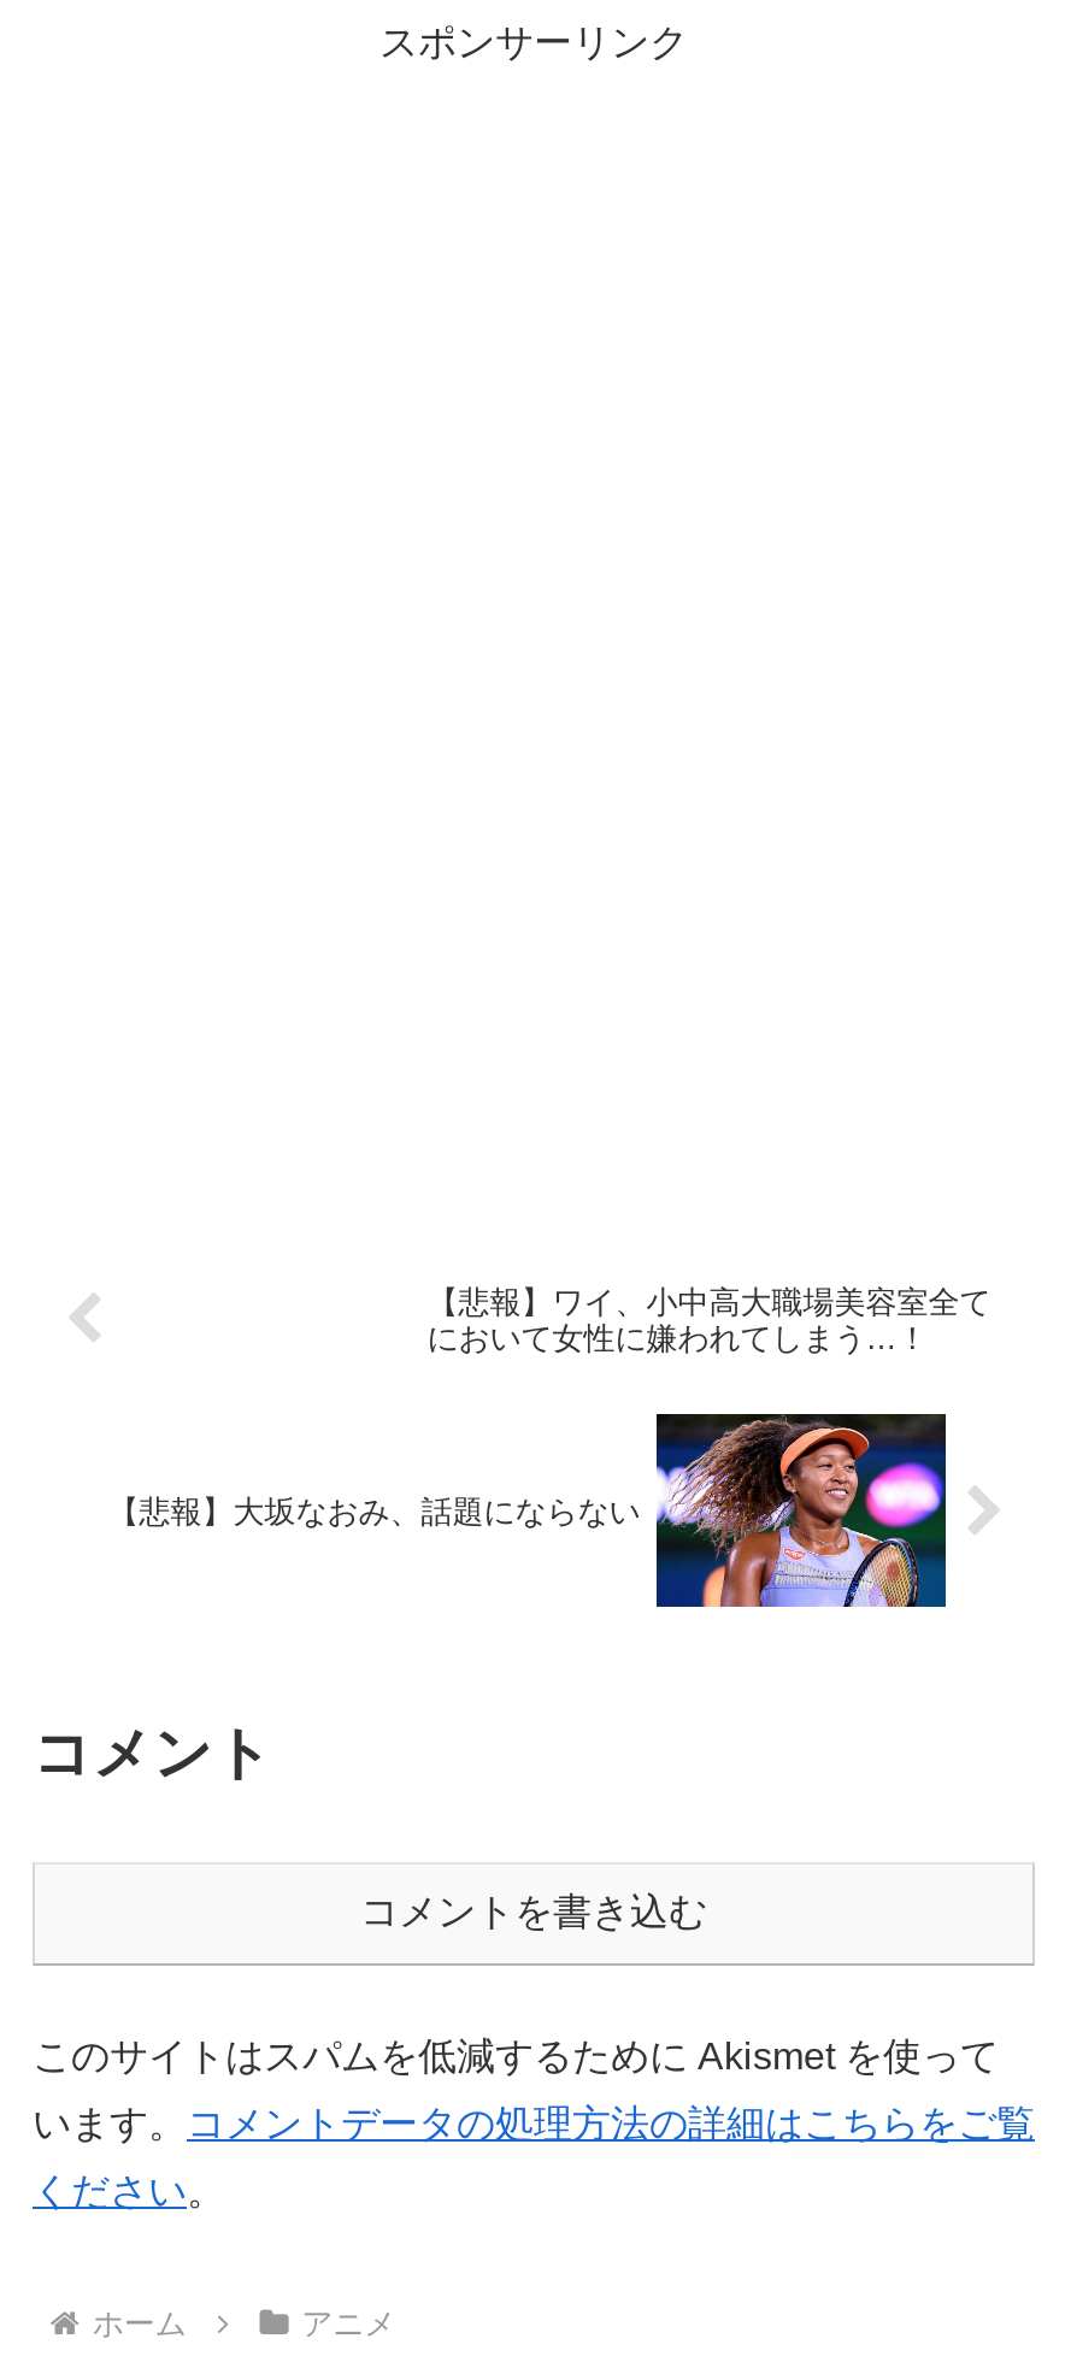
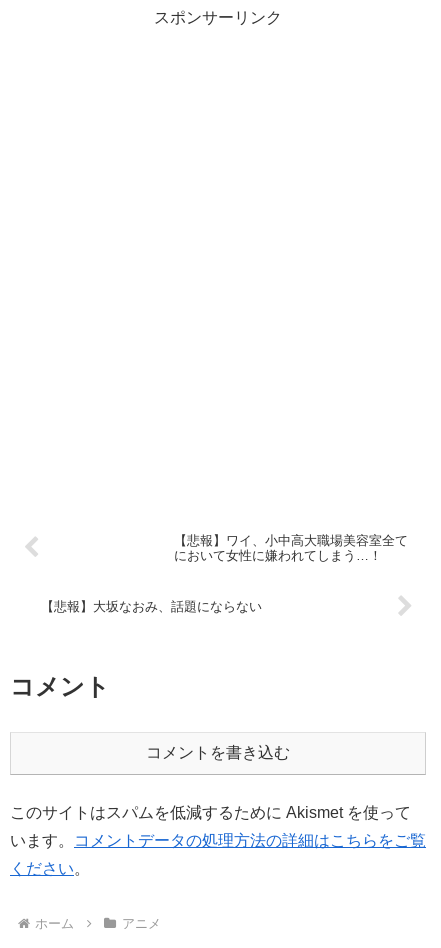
- [image]
